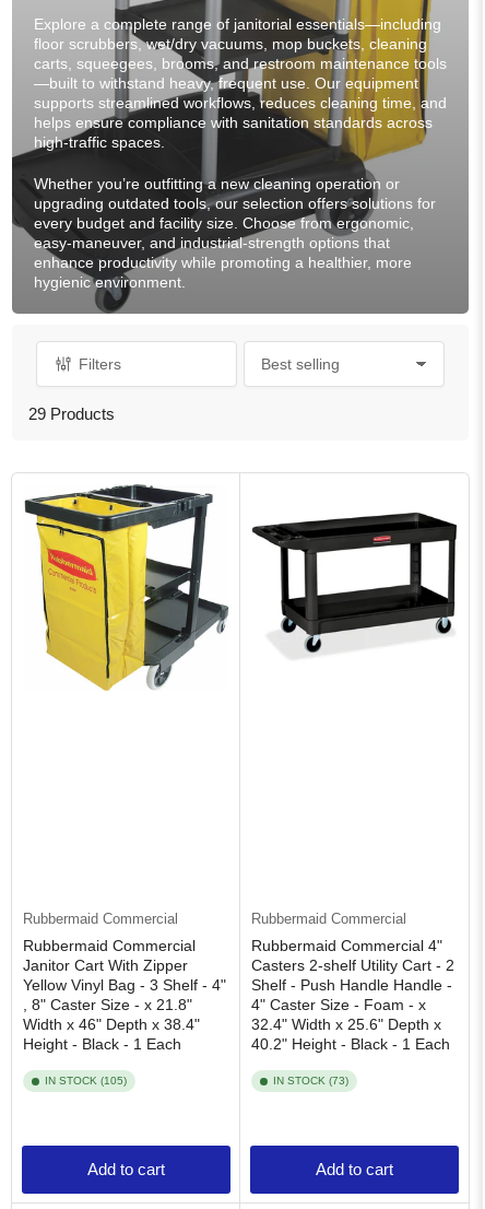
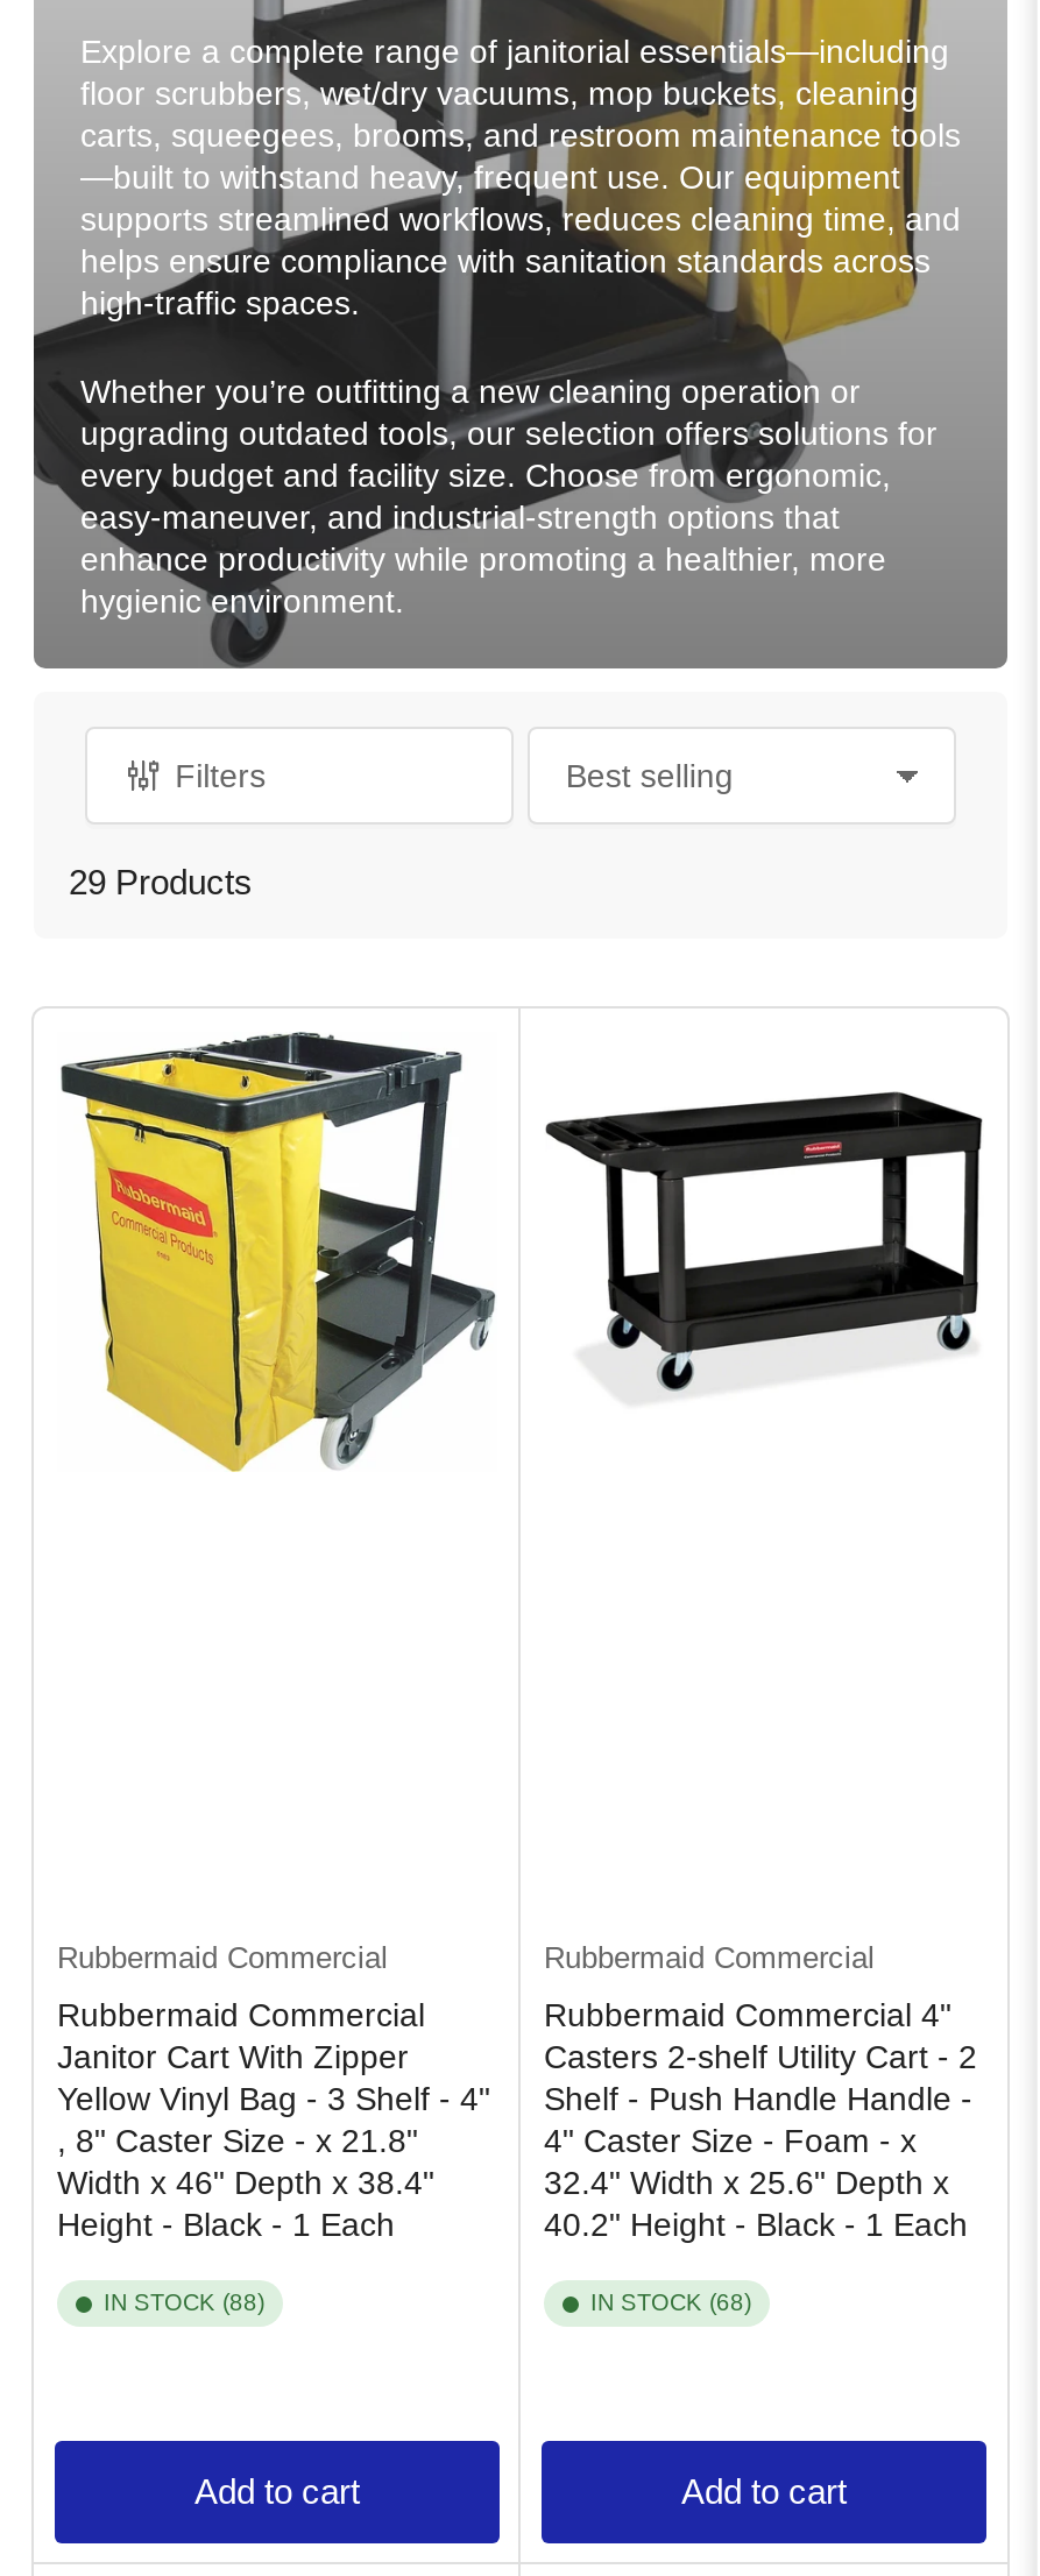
- IN STOCK (105)
+ IN STOCK (88)

- IN STOCK (73)
+ IN STOCK (68)
